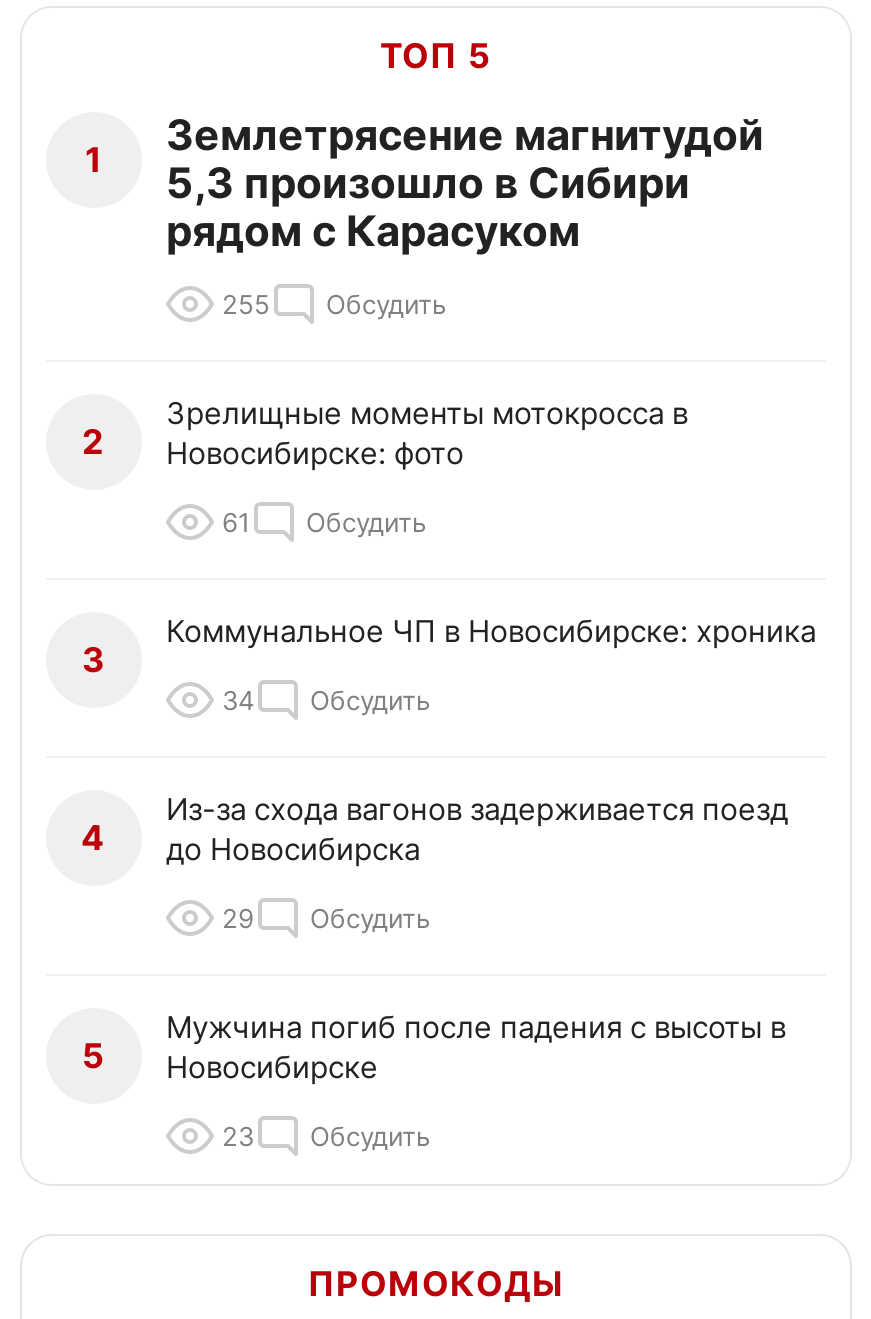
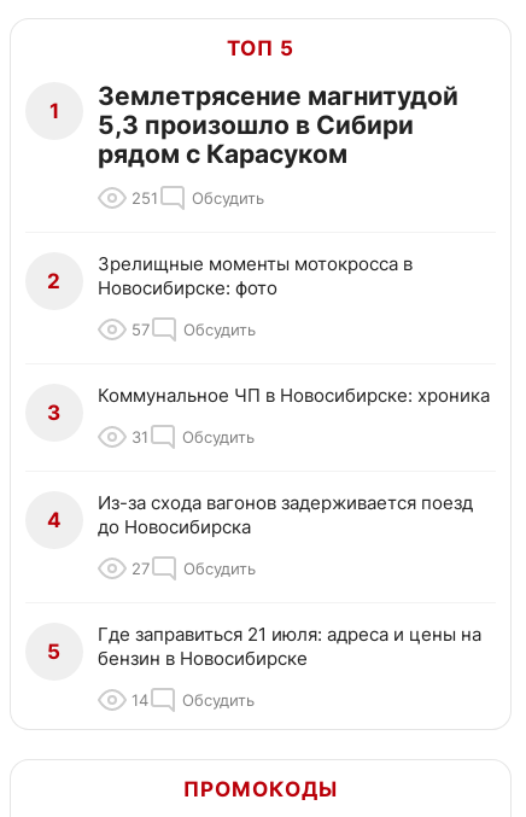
- 255 Обсудить
+ 251 Обсудить

- 61 Обсудить
+ 57 Обсудить

- 34 Обсудить
+ 31 Обсудить

- 29 Обсудить
+ 27 Обсудить

- Мужчина погиб после падения с высоты в
- Новосибирске
+ Где заправиться 21 июля: адреса и цены на
+ бензин в Новосибирске

- 23 Обсудить
+ 14 Обсудить
